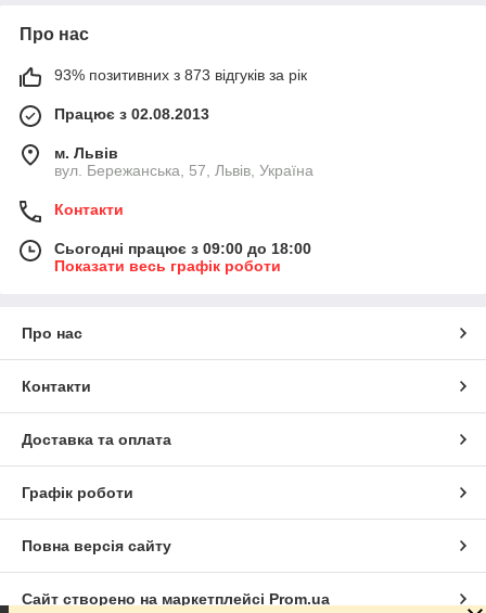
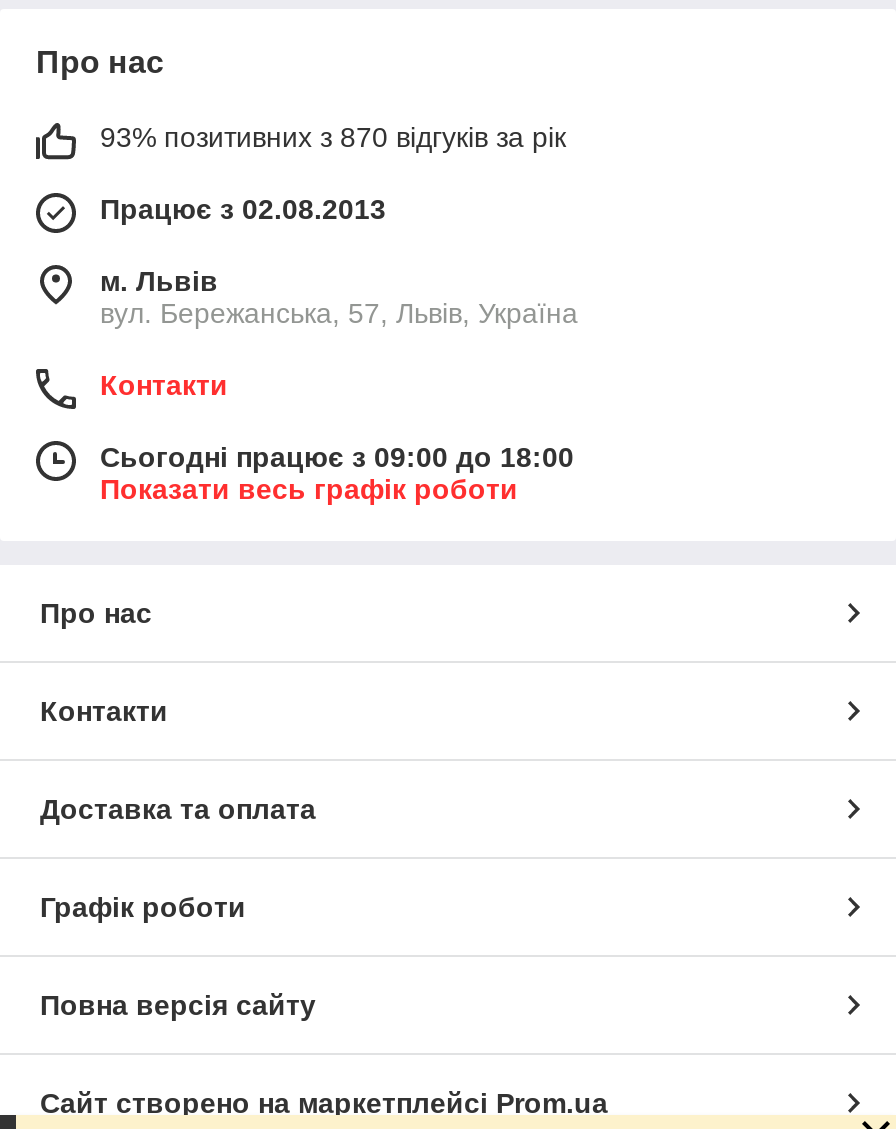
- 93% позитивних з 873 відгуків за рік
+ 93% позитивних з 870 відгуків за рік
